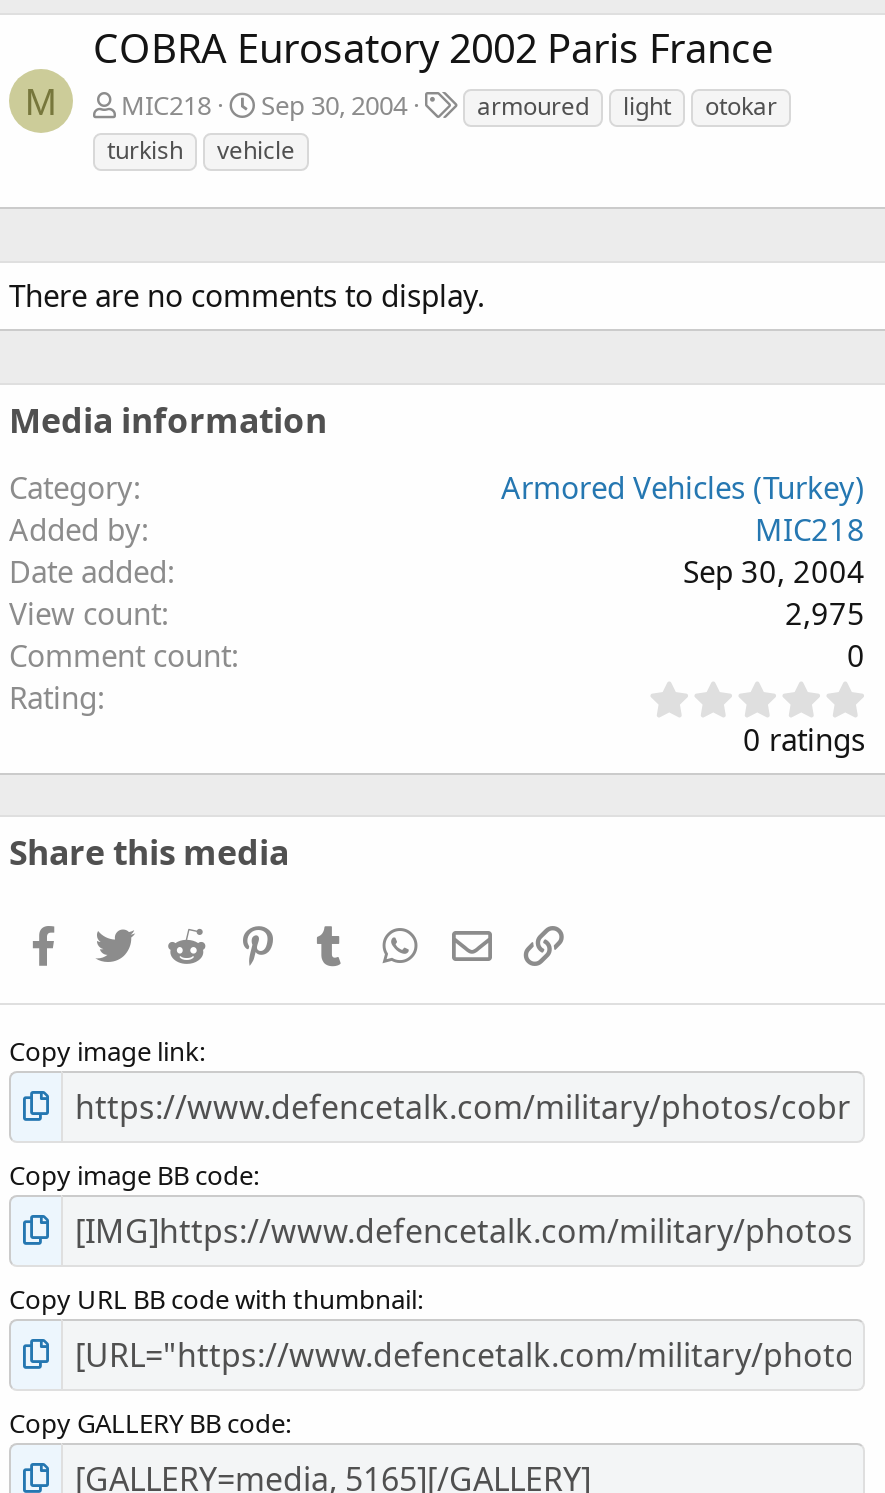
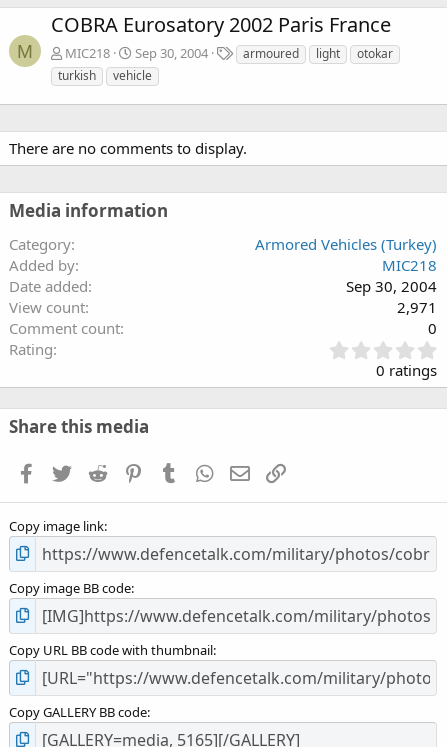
- 2,975
+ 2,971
